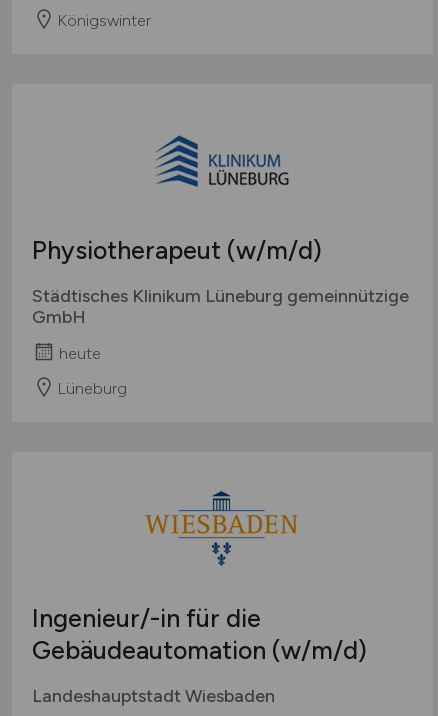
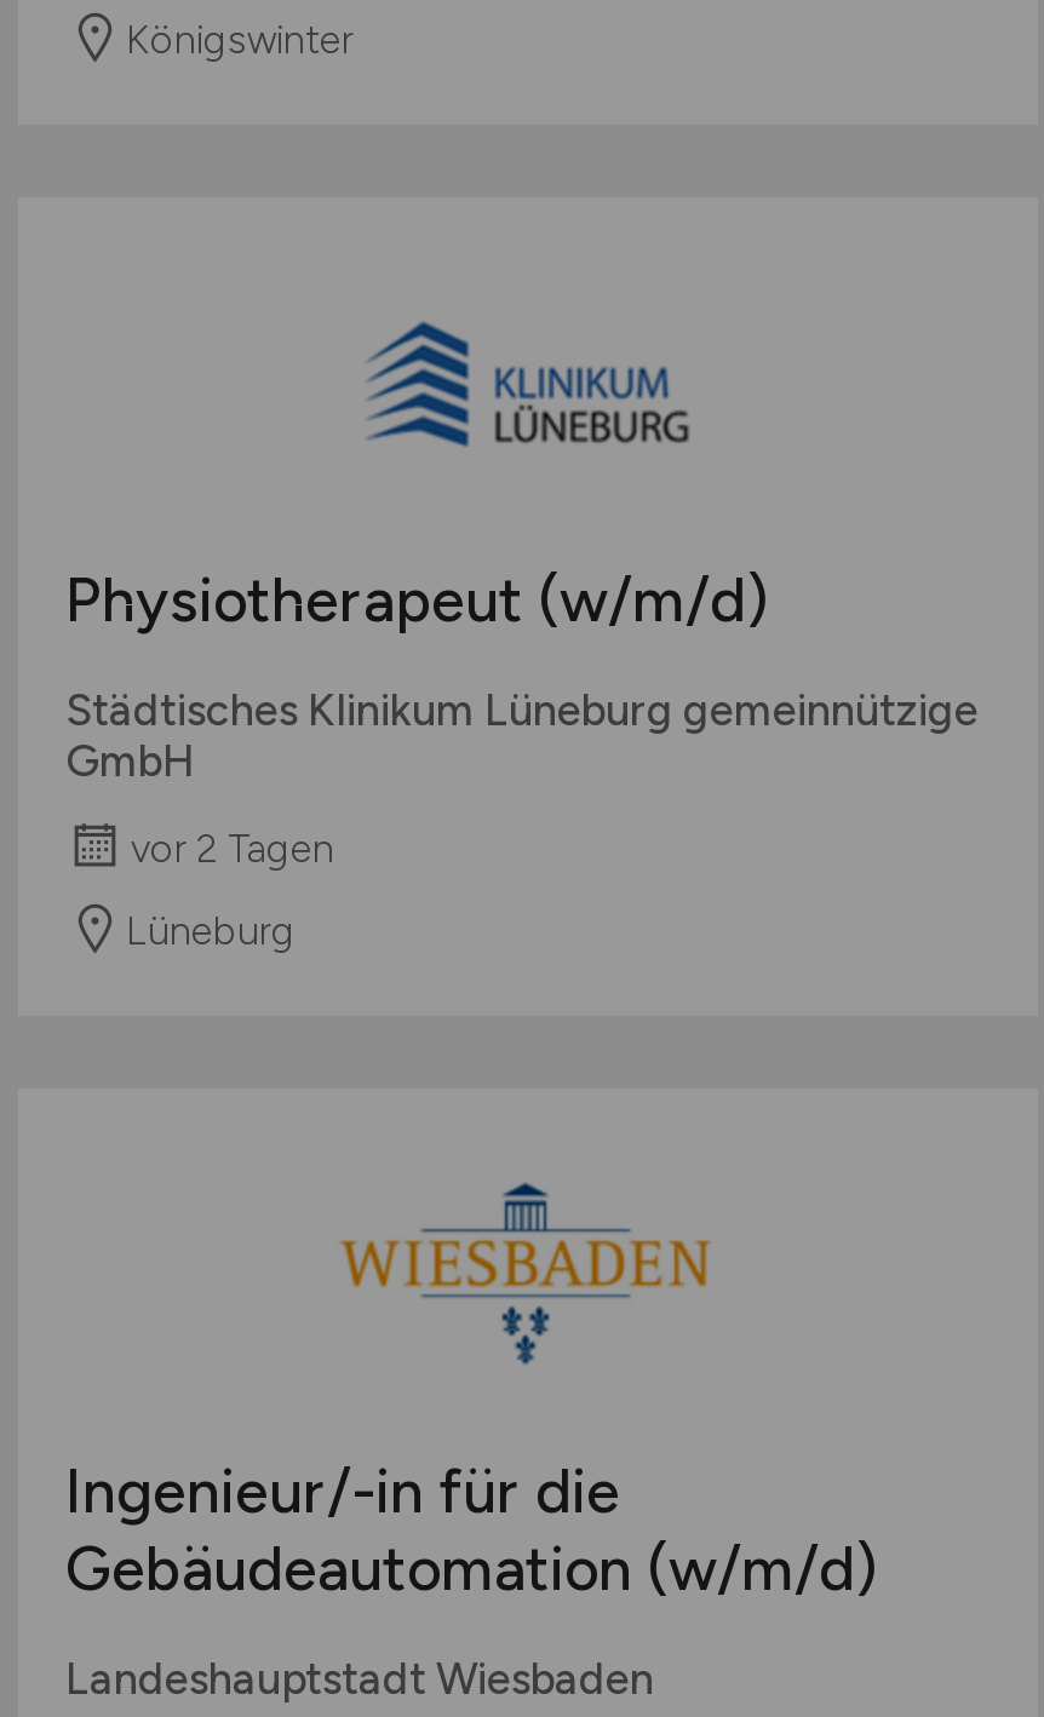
- heute
+ vor 2 Tagen
